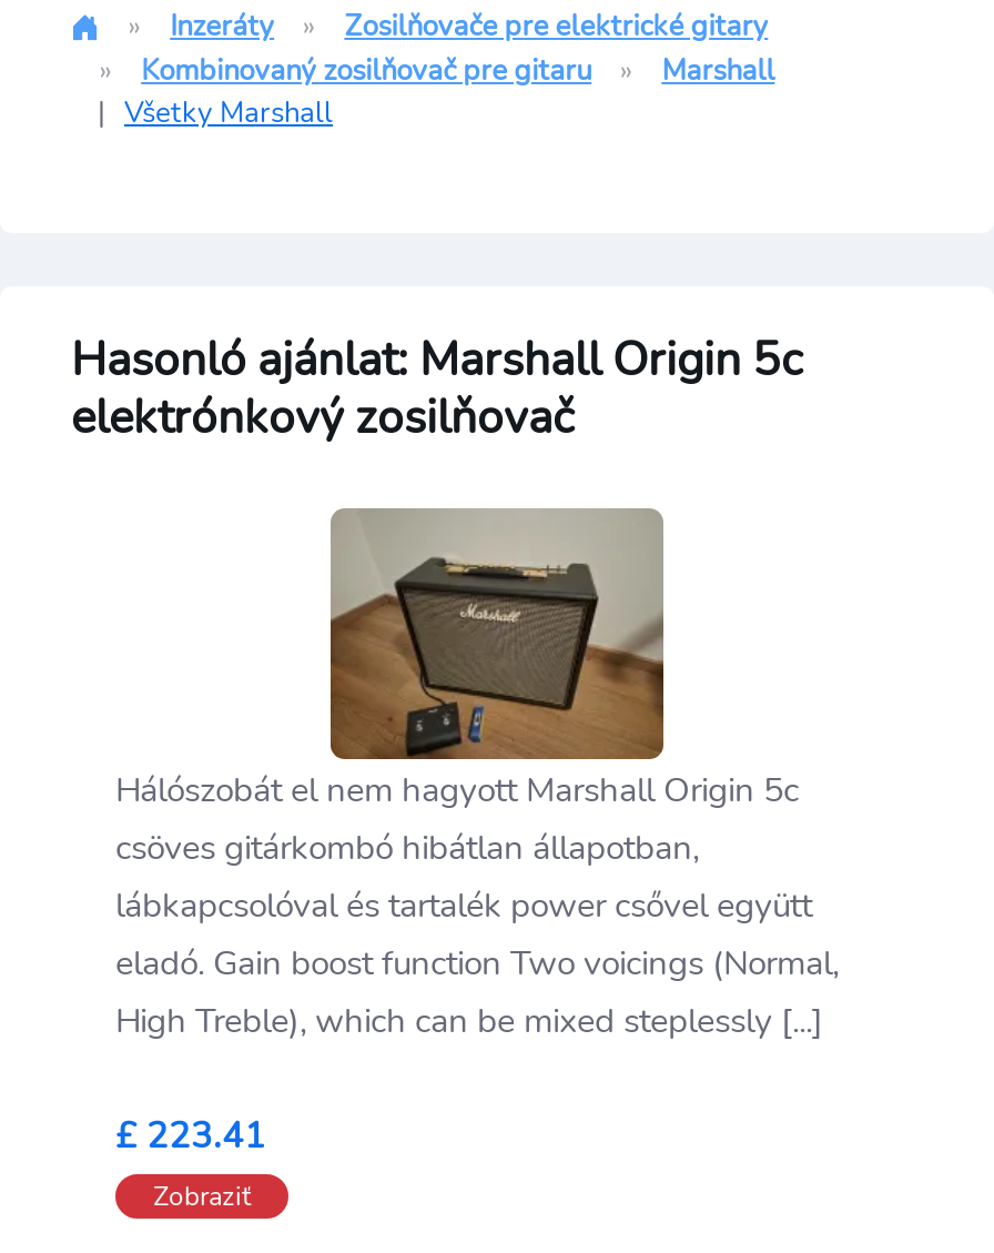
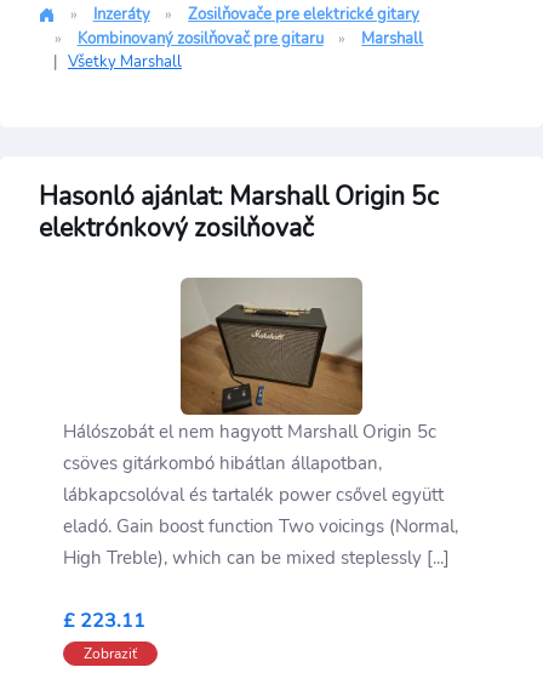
- £ 223.41
+ £ 223.11
